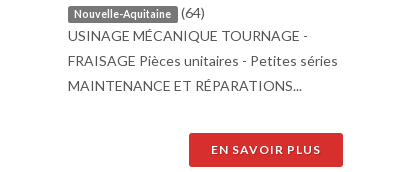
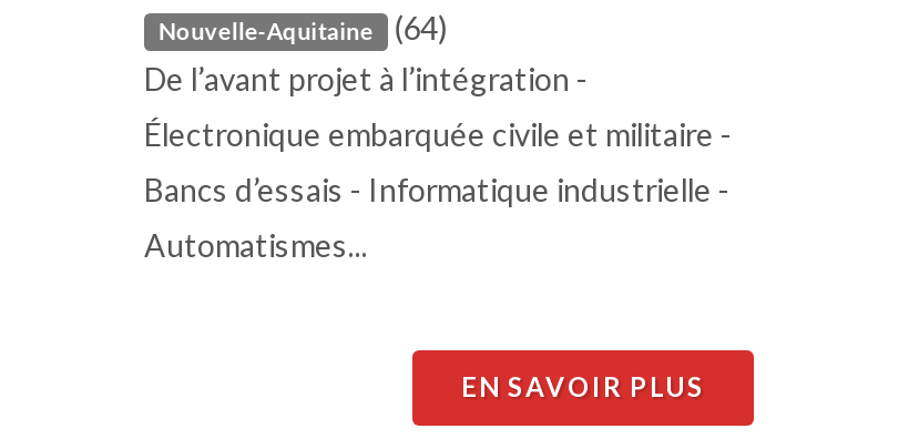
- USINAGE MÉCANIQUE TOURNAGE -
- FRAISAGE Pièces unitaires - Petites séries
- MAINTENANCE ET RÉPARATIONS...
+ De l’avant projet à l’intégration -
+ Électronique embarquée civile et militaire -
+ Bancs d’essais - Informatique industrielle -
+ Automatismes...
